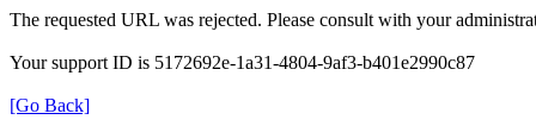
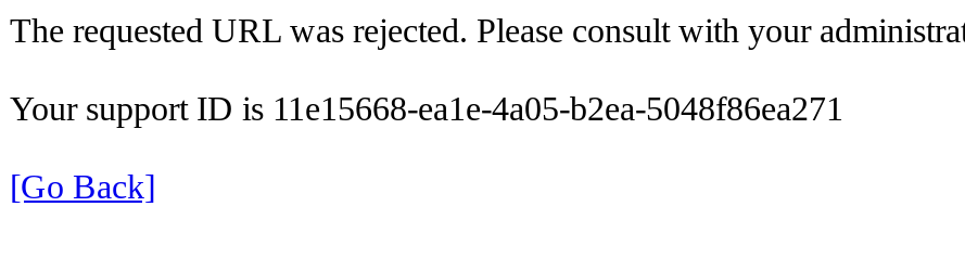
- Your support ID is 5172692e-1a31-4804-9af3-b401e2990c87
+ Your support ID is 11e15668-ea1e-4a05-b2ea-5048f86ea271
